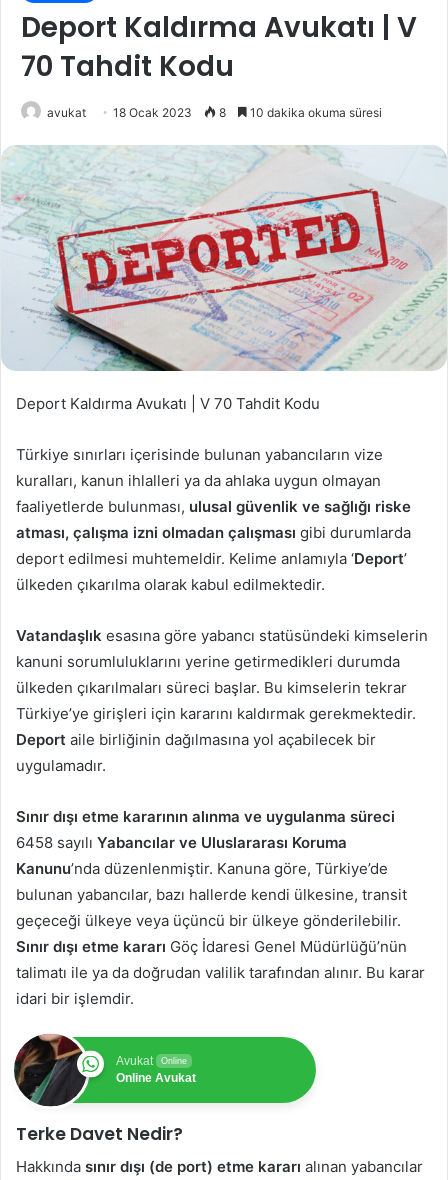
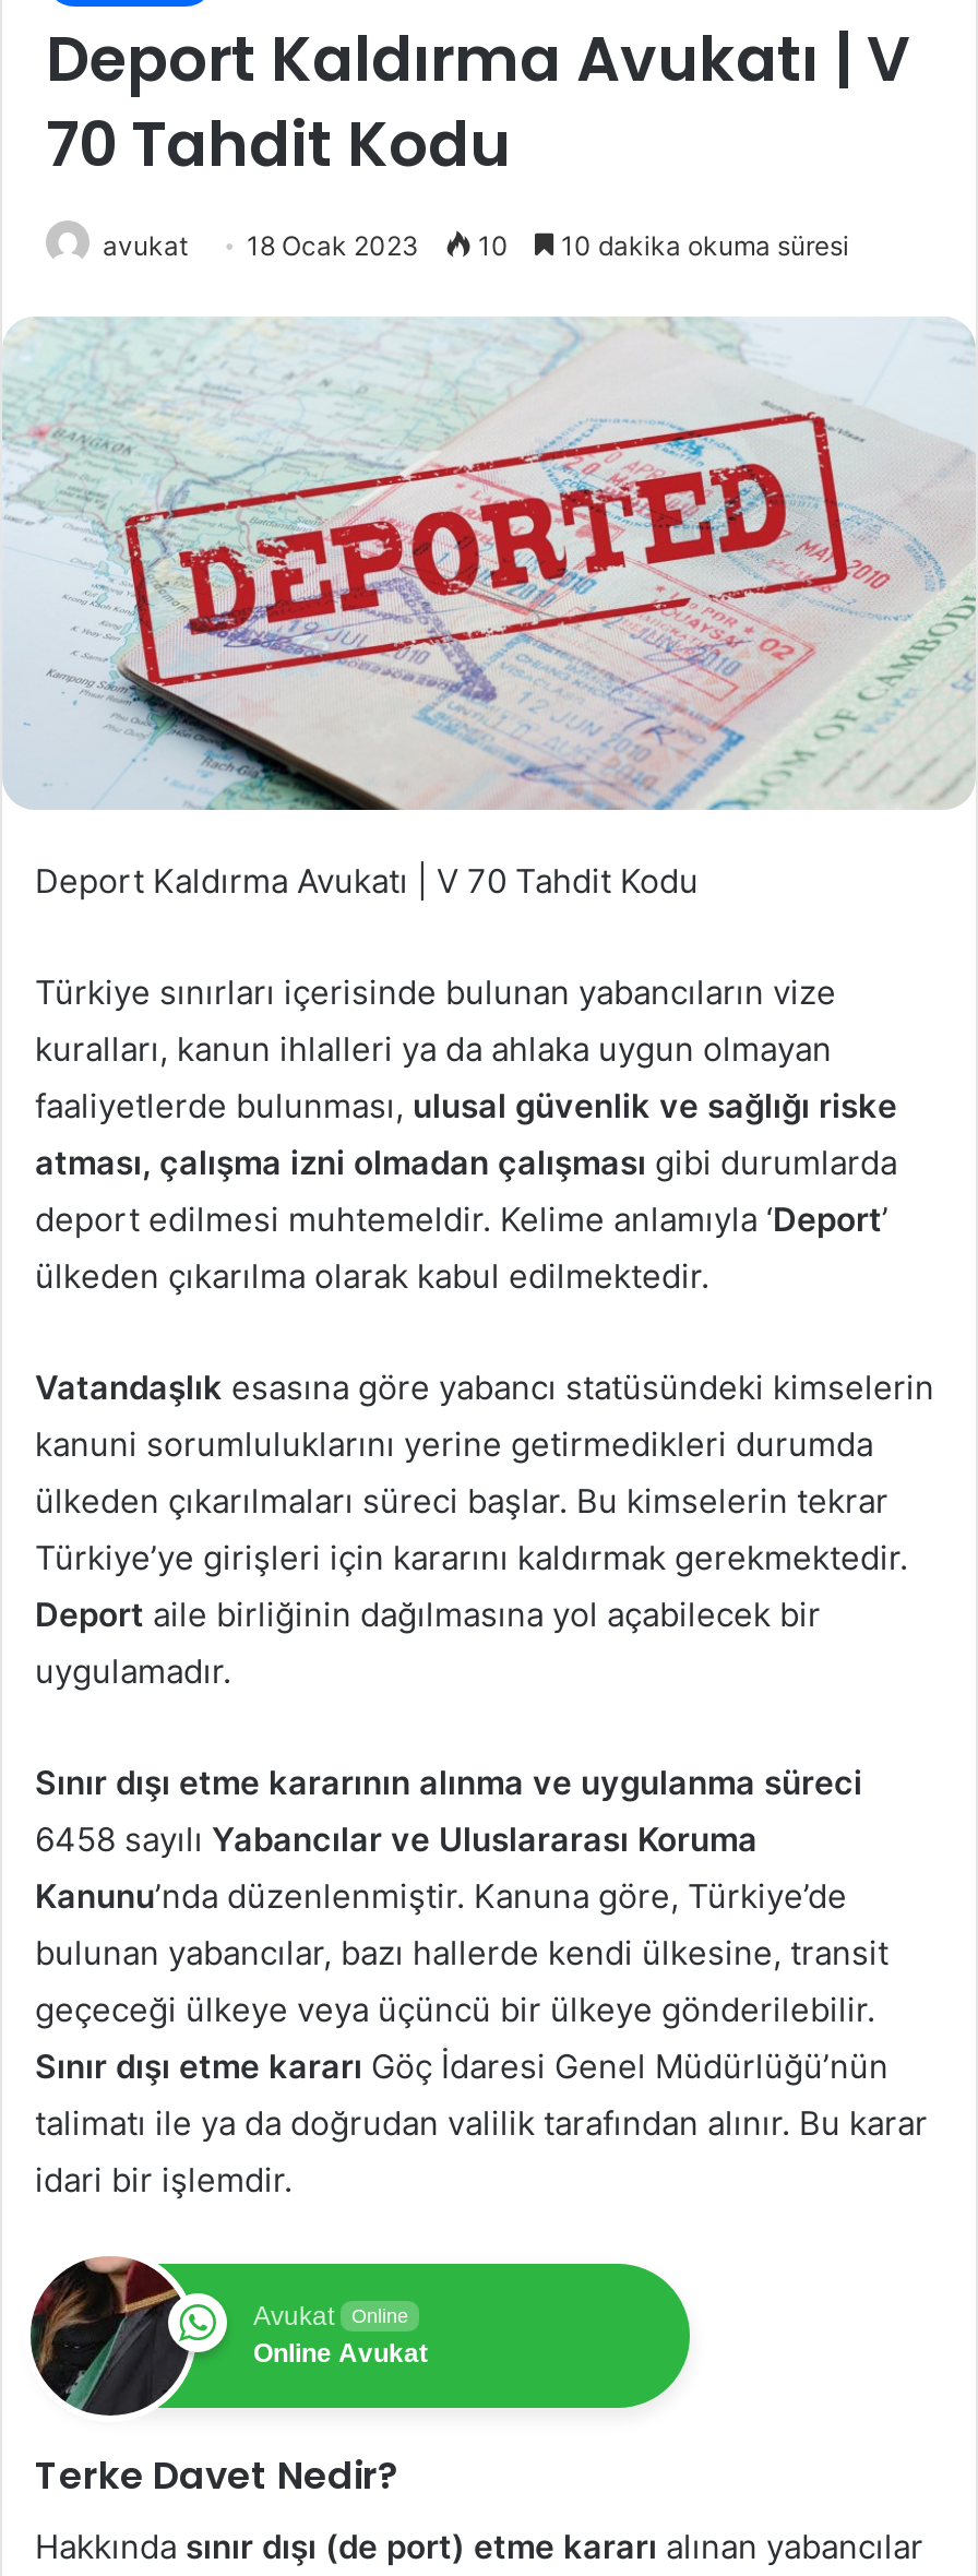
- avukat 18 Ocak 2023 8 10 dakika okuma süresi
+ avukat 18 Ocak 2023 10 10 dakika okuma süresi
